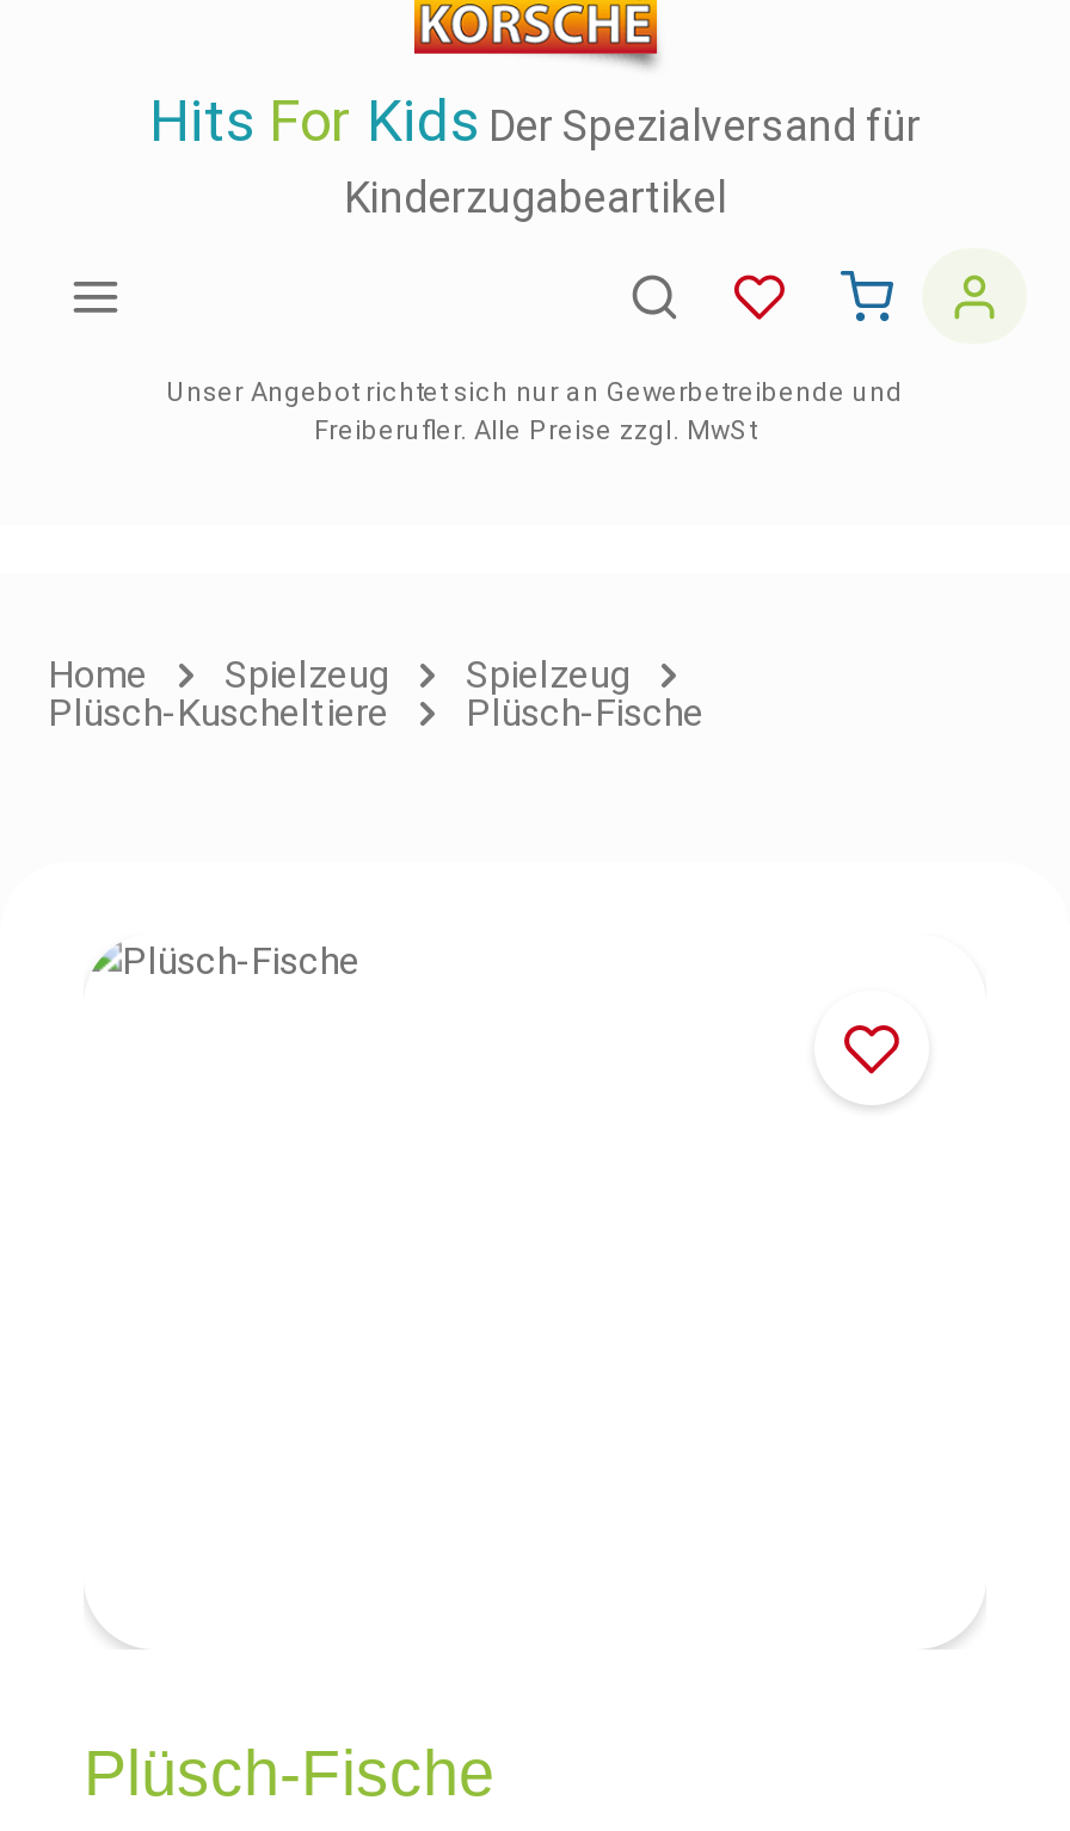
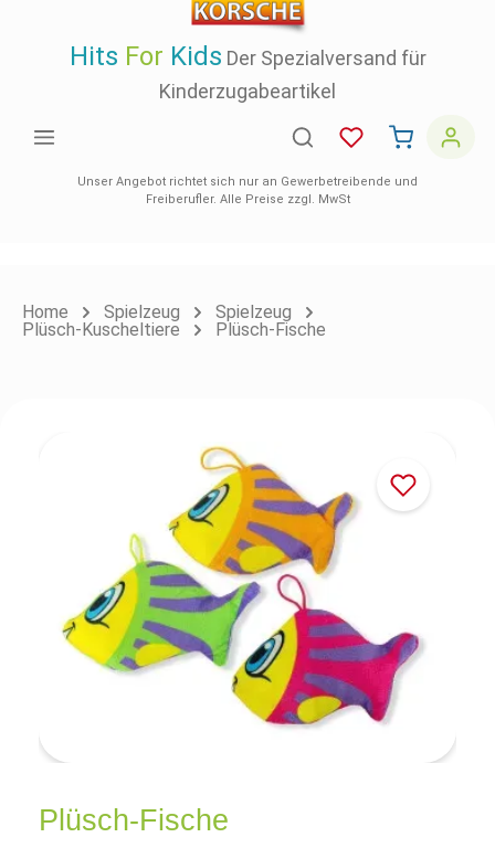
+ [image]
